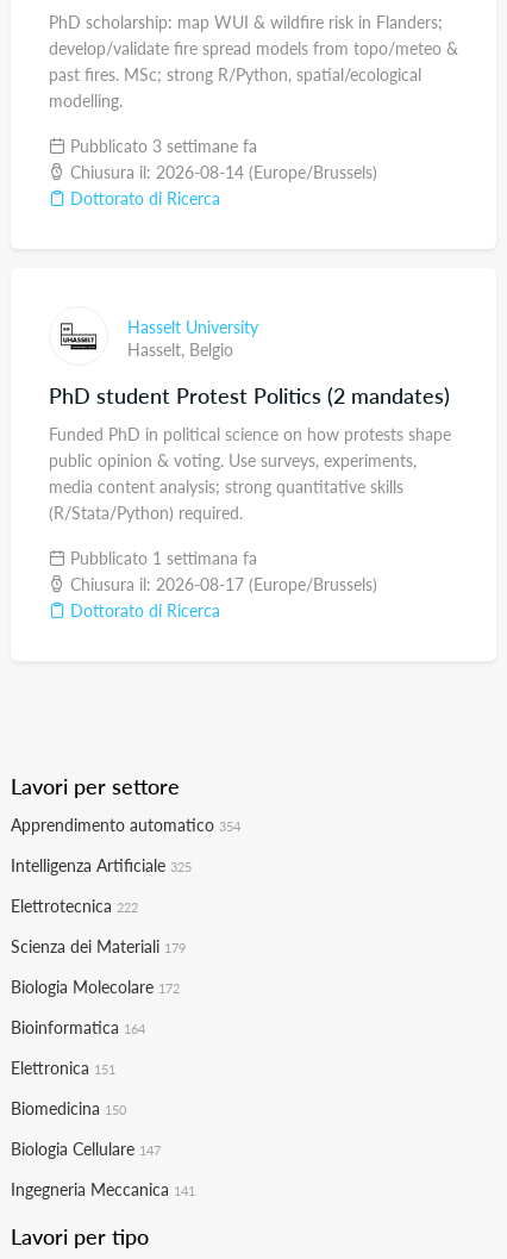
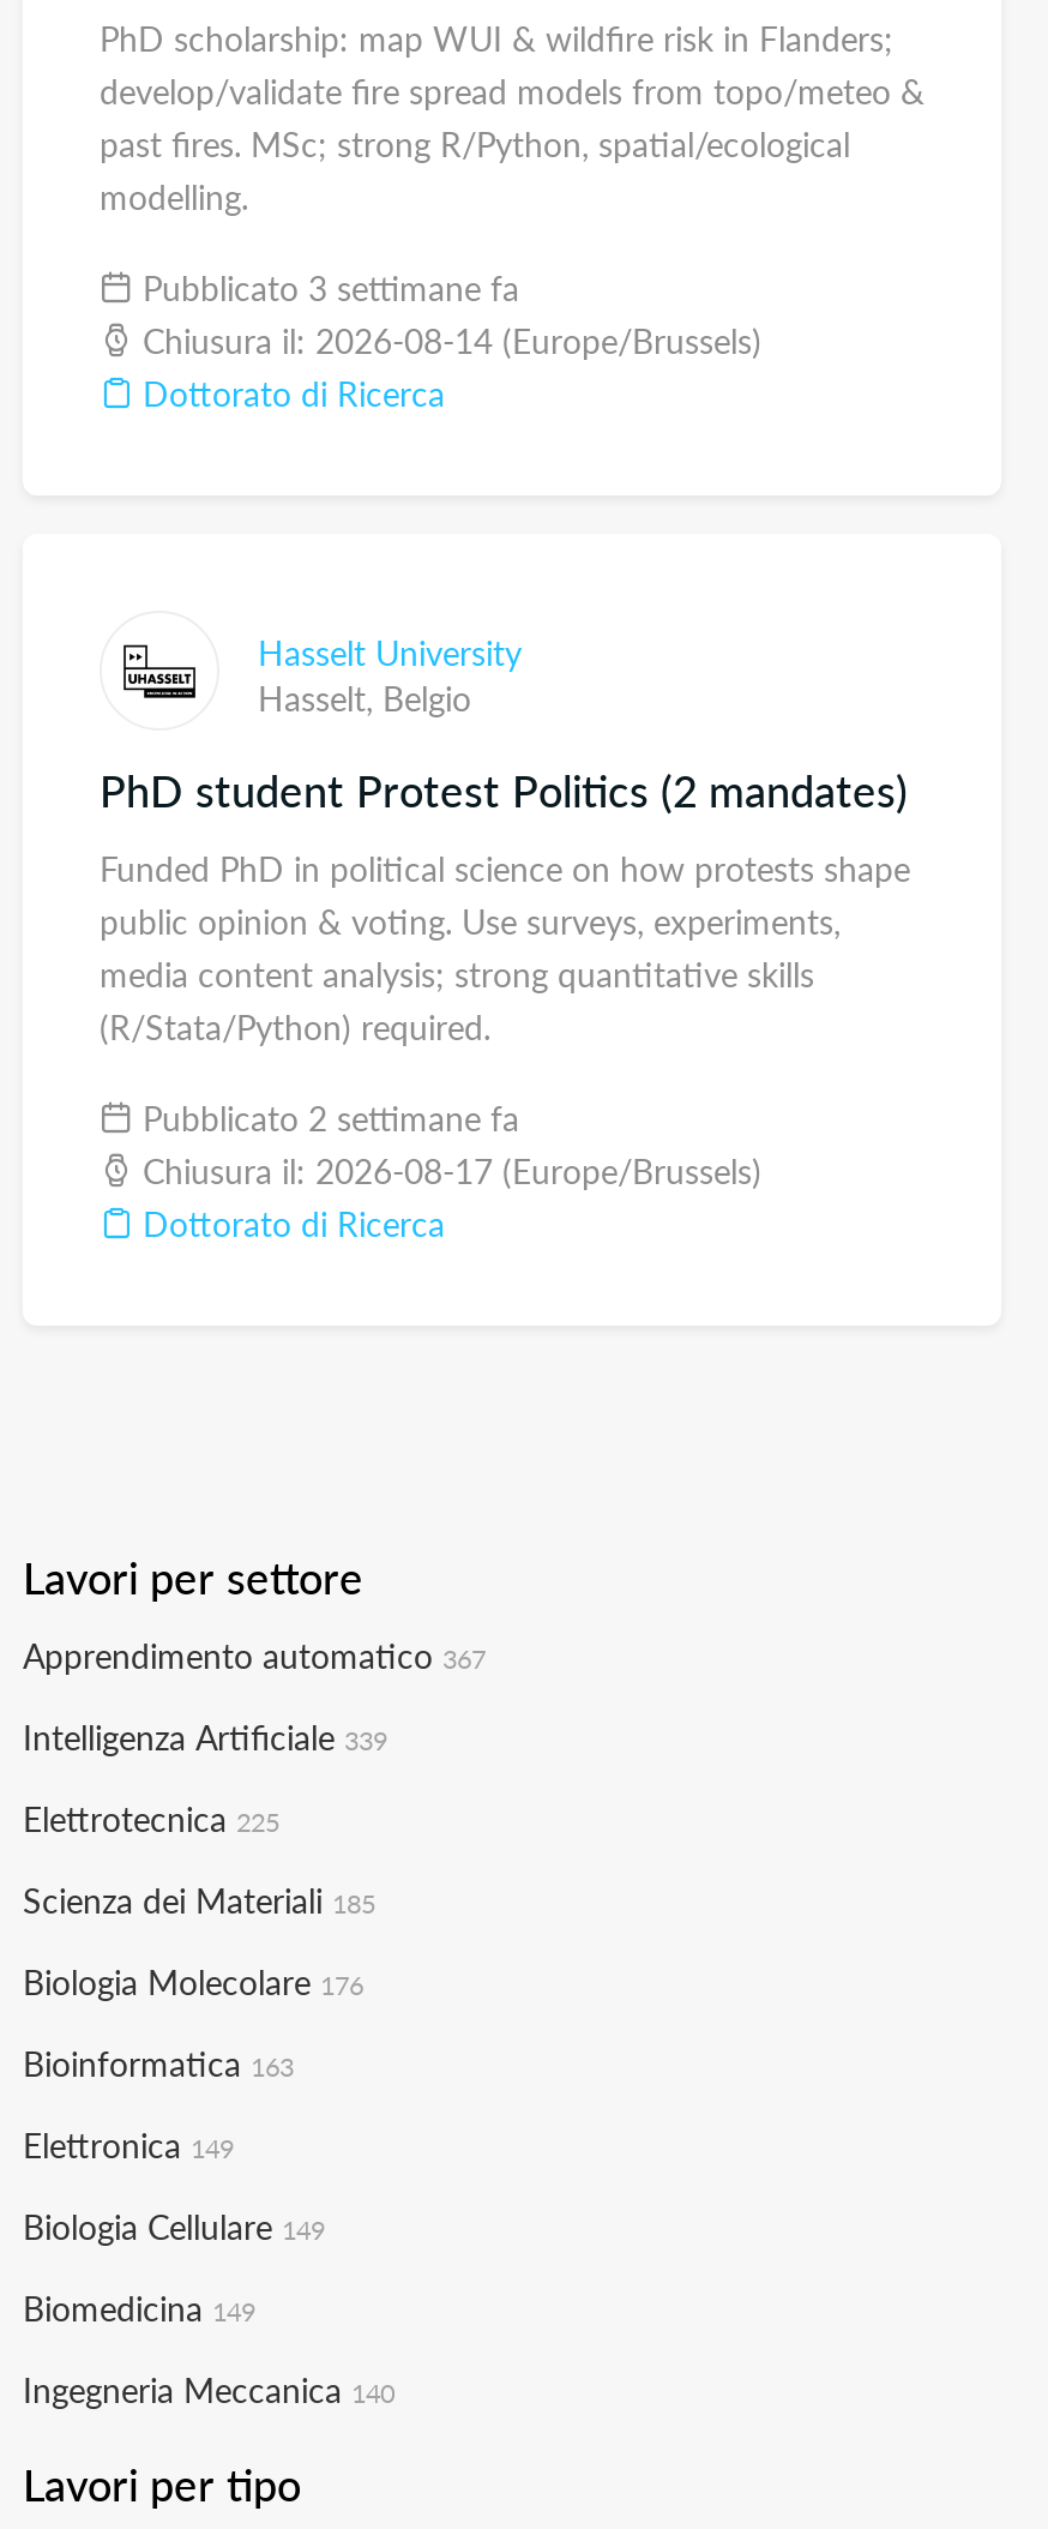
- Pubblicato 1 settimana fa
+ Pubblicato 2 settimane fa

- Apprendimento automatico 354
+ Apprendimento automatico 367

- Intelligenza Artificiale 325
+ Intelligenza Artificiale 339

- Elettrotecnica 222
+ Elettrotecnica 225

- Scienza dei Materiali 179
+ Scienza dei Materiali 185

- Biologia Molecolare 172
+ Biologia Molecolare 176

- Bioinformatica 164
+ Bioinformatica 163

- Elettronica 151
+ Elettronica 149

- Biomedicina 150
+ Biologia Cellulare 149

- Biologia Cellulare 147
+ Biomedicina 149

- Ingegneria Meccanica 141
+ Ingegneria Meccanica 140
